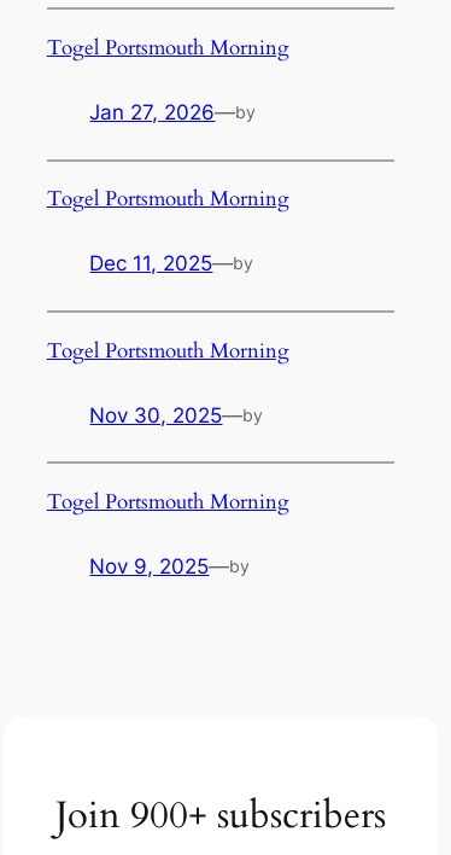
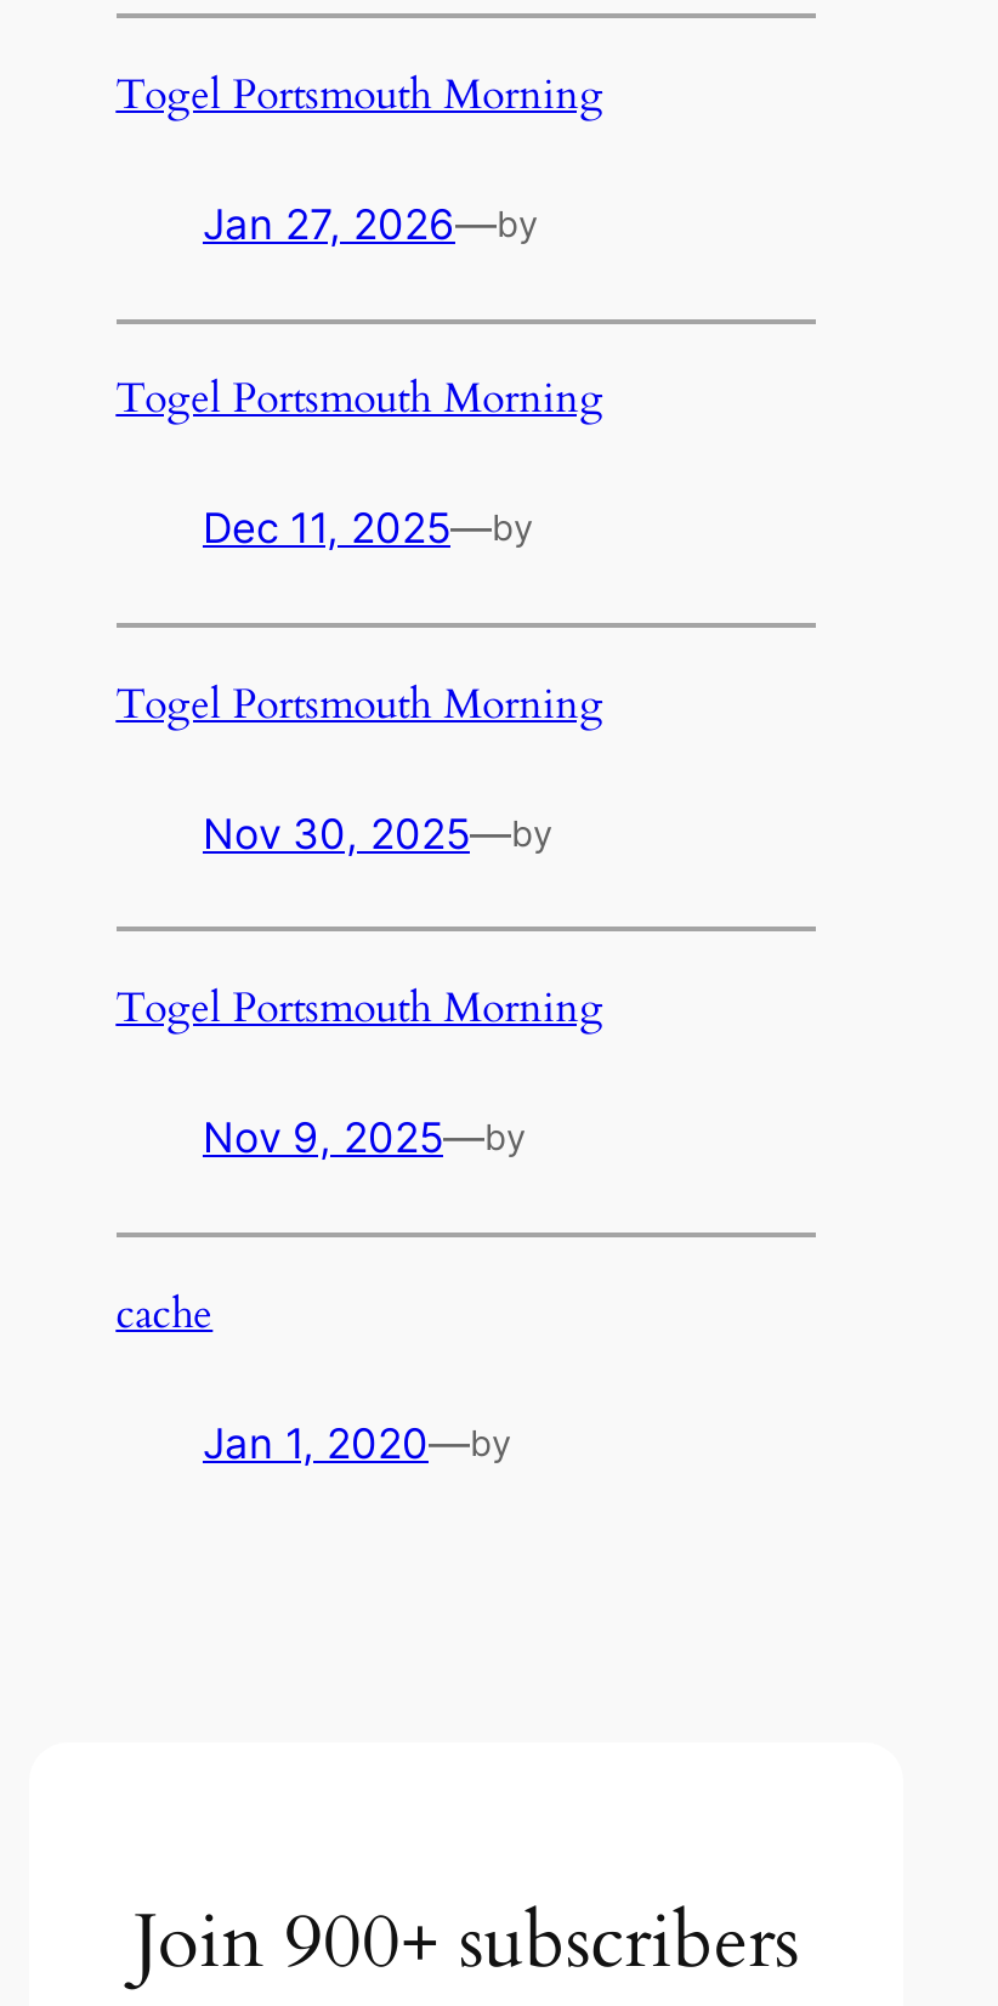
+ cache
+ Jan 1, 2020—by
